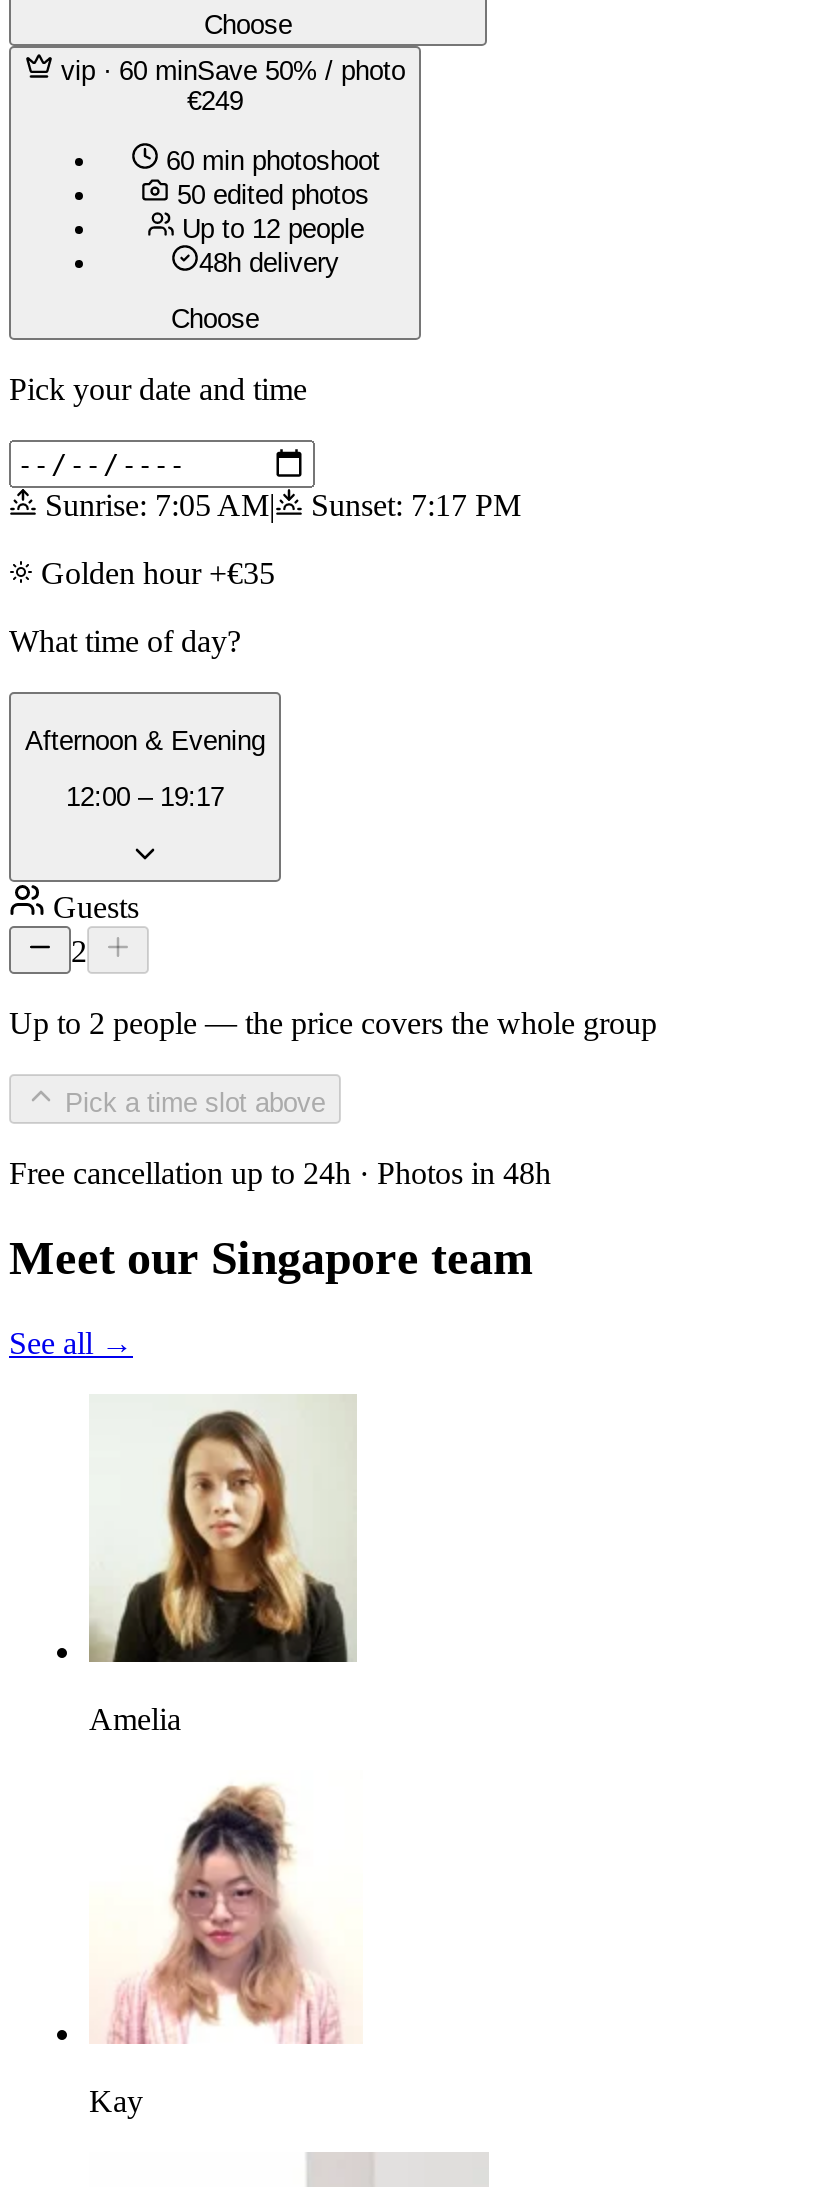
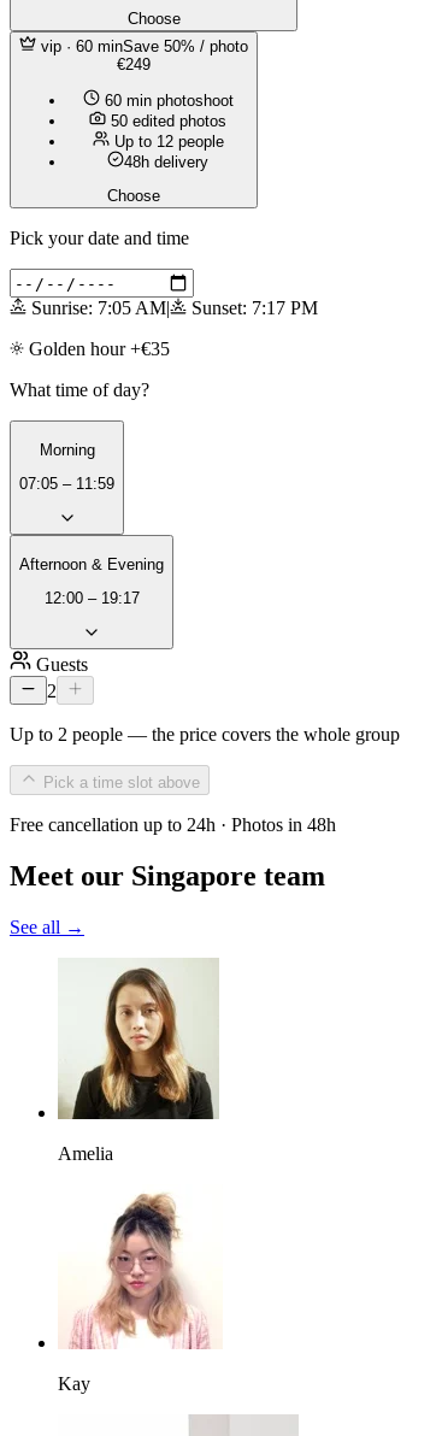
+ Morning
+ 07:05 – 11:59
